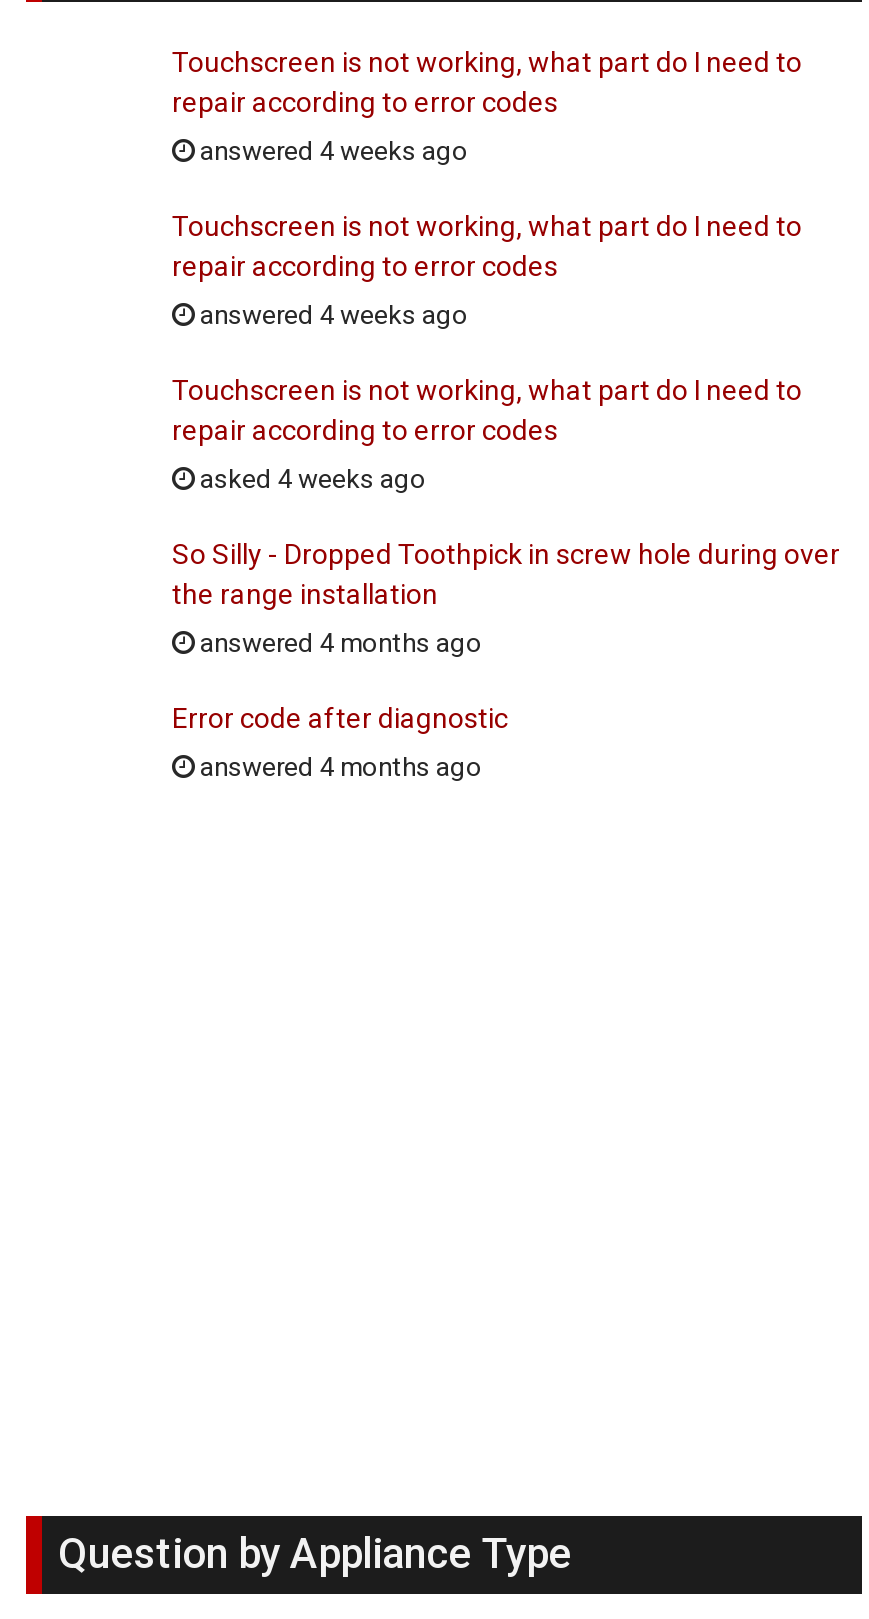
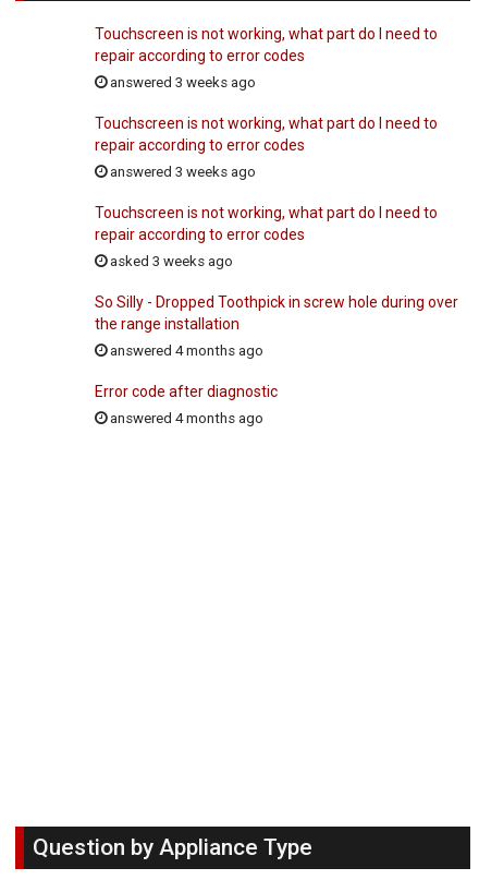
- answered 4 weeks ago
+ answered 3 weeks ago

- answered 4 weeks ago
+ answered 3 weeks ago

- asked 4 weeks ago
+ asked 3 weeks ago
